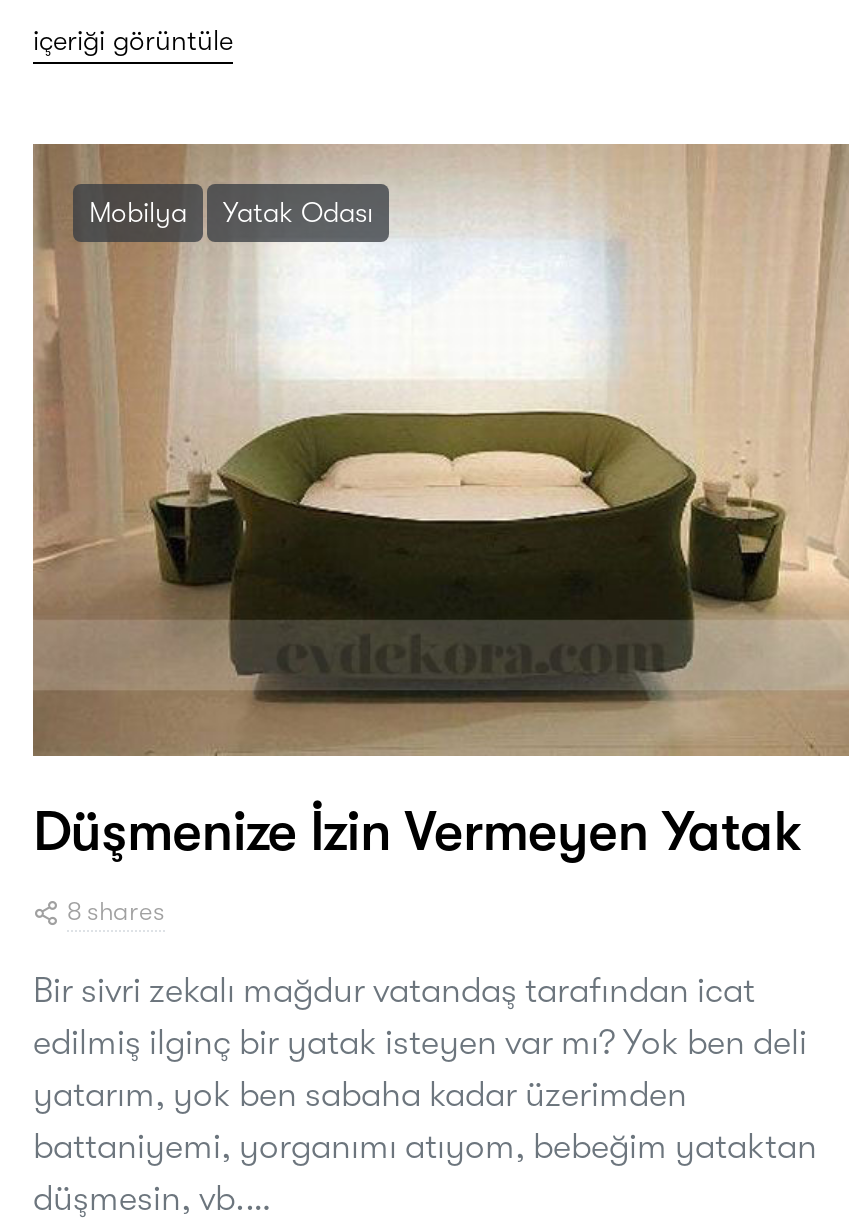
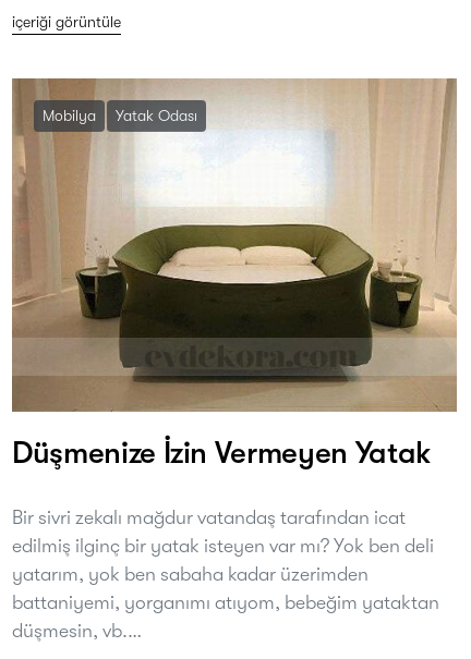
- 8 shares
